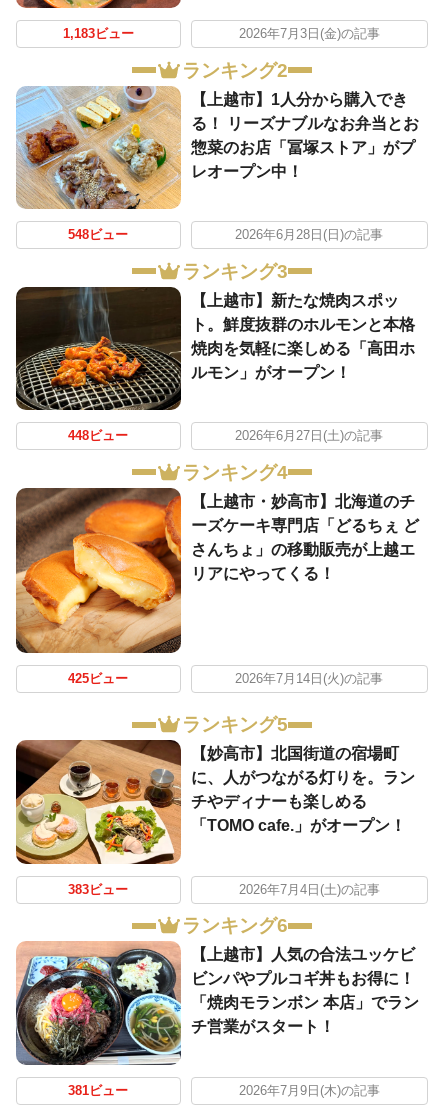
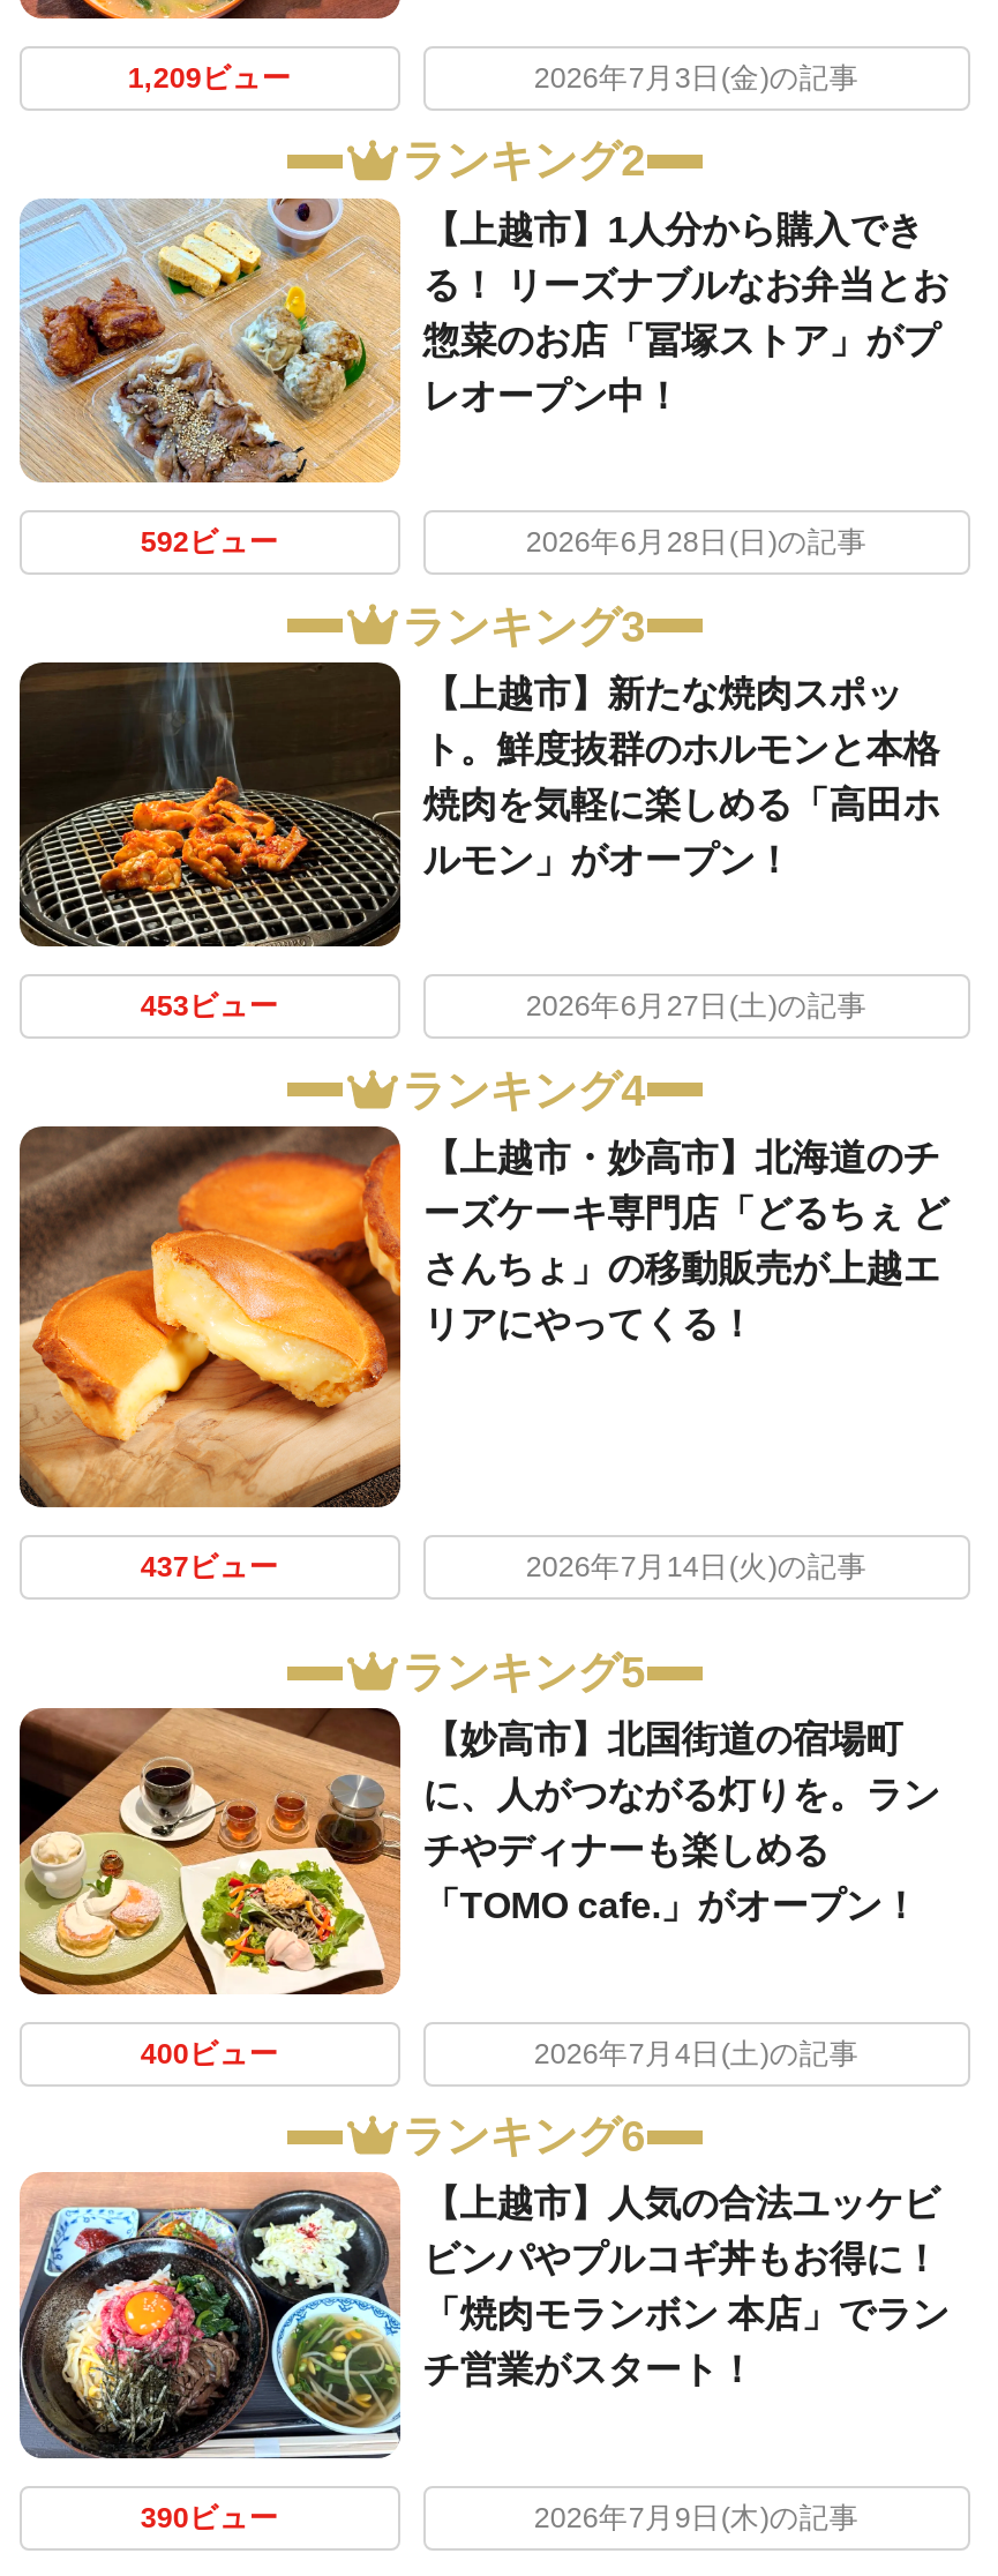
- 1,183ビュー
+ 1,209ビュー

- 548ビュー
+ 592ビュー

- 448ビュー
+ 453ビュー

- 425ビュー
+ 437ビュー

- 383ビュー
+ 400ビュー

- 381ビュー
+ 390ビュー
